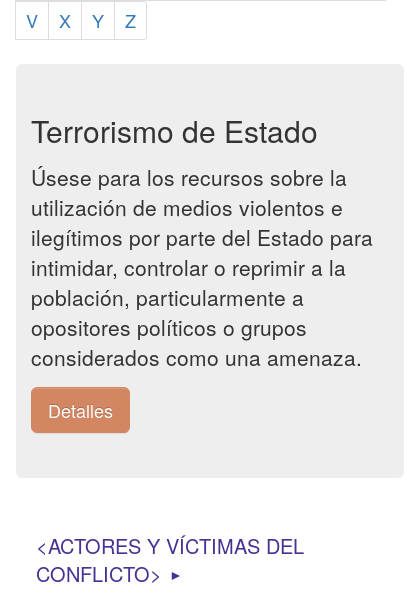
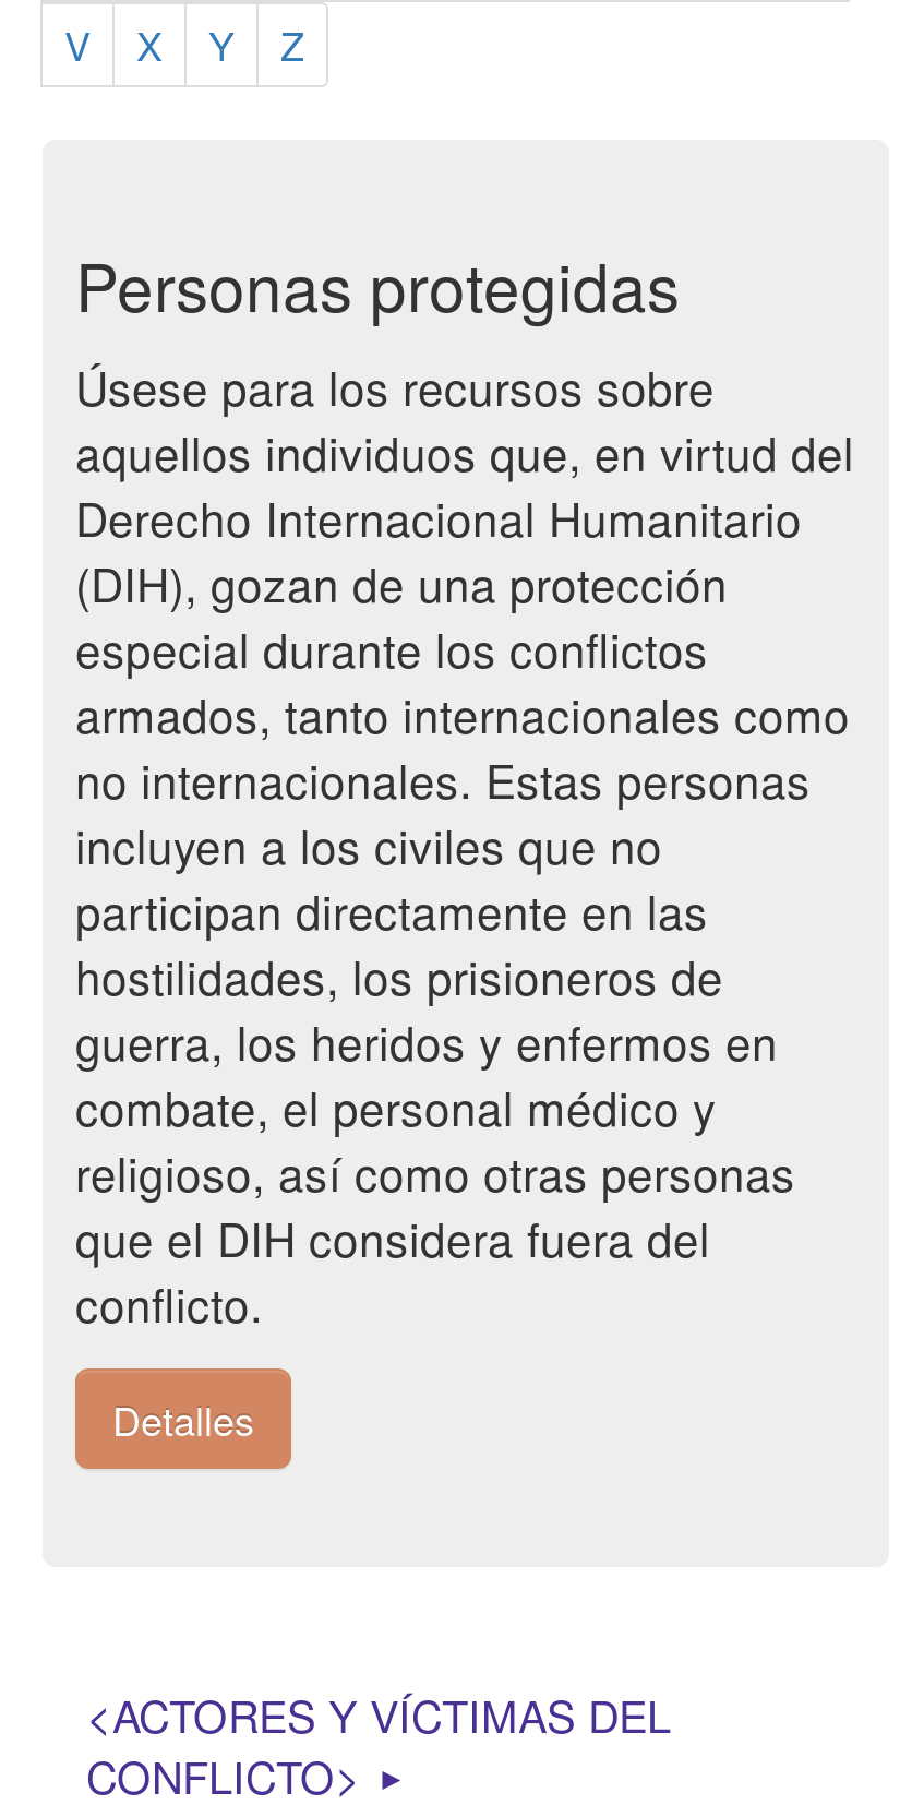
- Terrorismo de Estado
- Úsese para los recursos sobre la
- utilización de medios violentos e
- ilegítimos por parte del Estado para
- intimidar, controlar o reprimir a la
- población, particularmente a
- opositores políticos o grupos
- considerados como una amenaza.
+ Personas protegidas
+ Úsese para los recursos sobre
+ aquellos individuos que, en virtud del
+ Derecho Internacional Humanitario
+ (DIH), gozan de una protección
+ especial durante los conflictos
+ armados, tanto internacionales como
+ no internacionales. Estas personas
+ incluyen a los civiles que no
+ participan directamente en las
+ hostilidades, los prisioneros de
+ guerra, los heridos y enfermos en
+ combate, el personal médico y
+ religioso, así como otras personas
+ que el DIH considera fuera del
+ conflicto.
